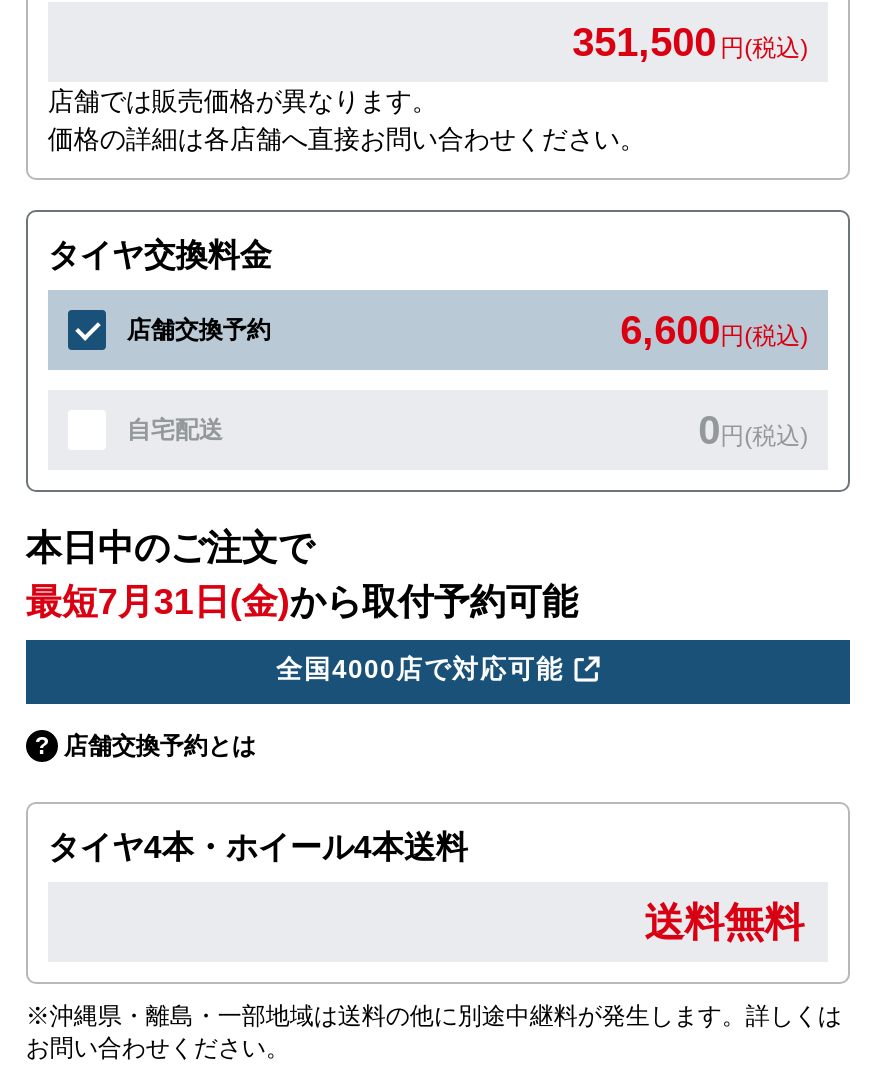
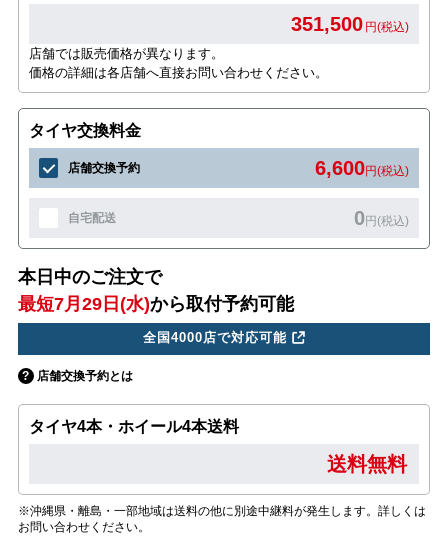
- 最短7月31日(金)から取付予約可能
+ 最短7月29日(水)から取付予約可能
